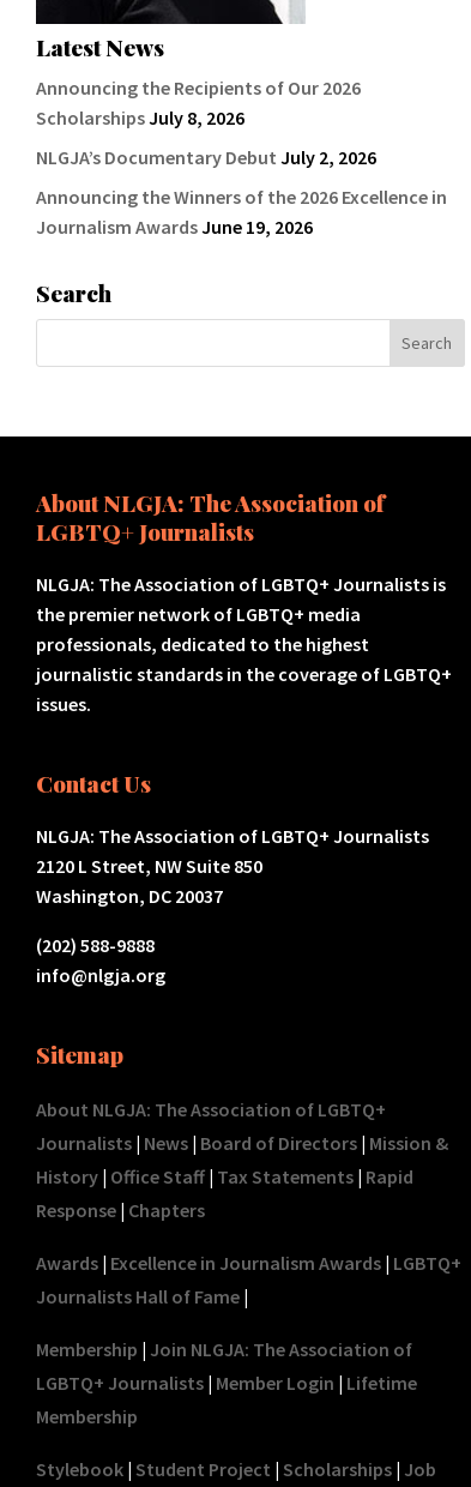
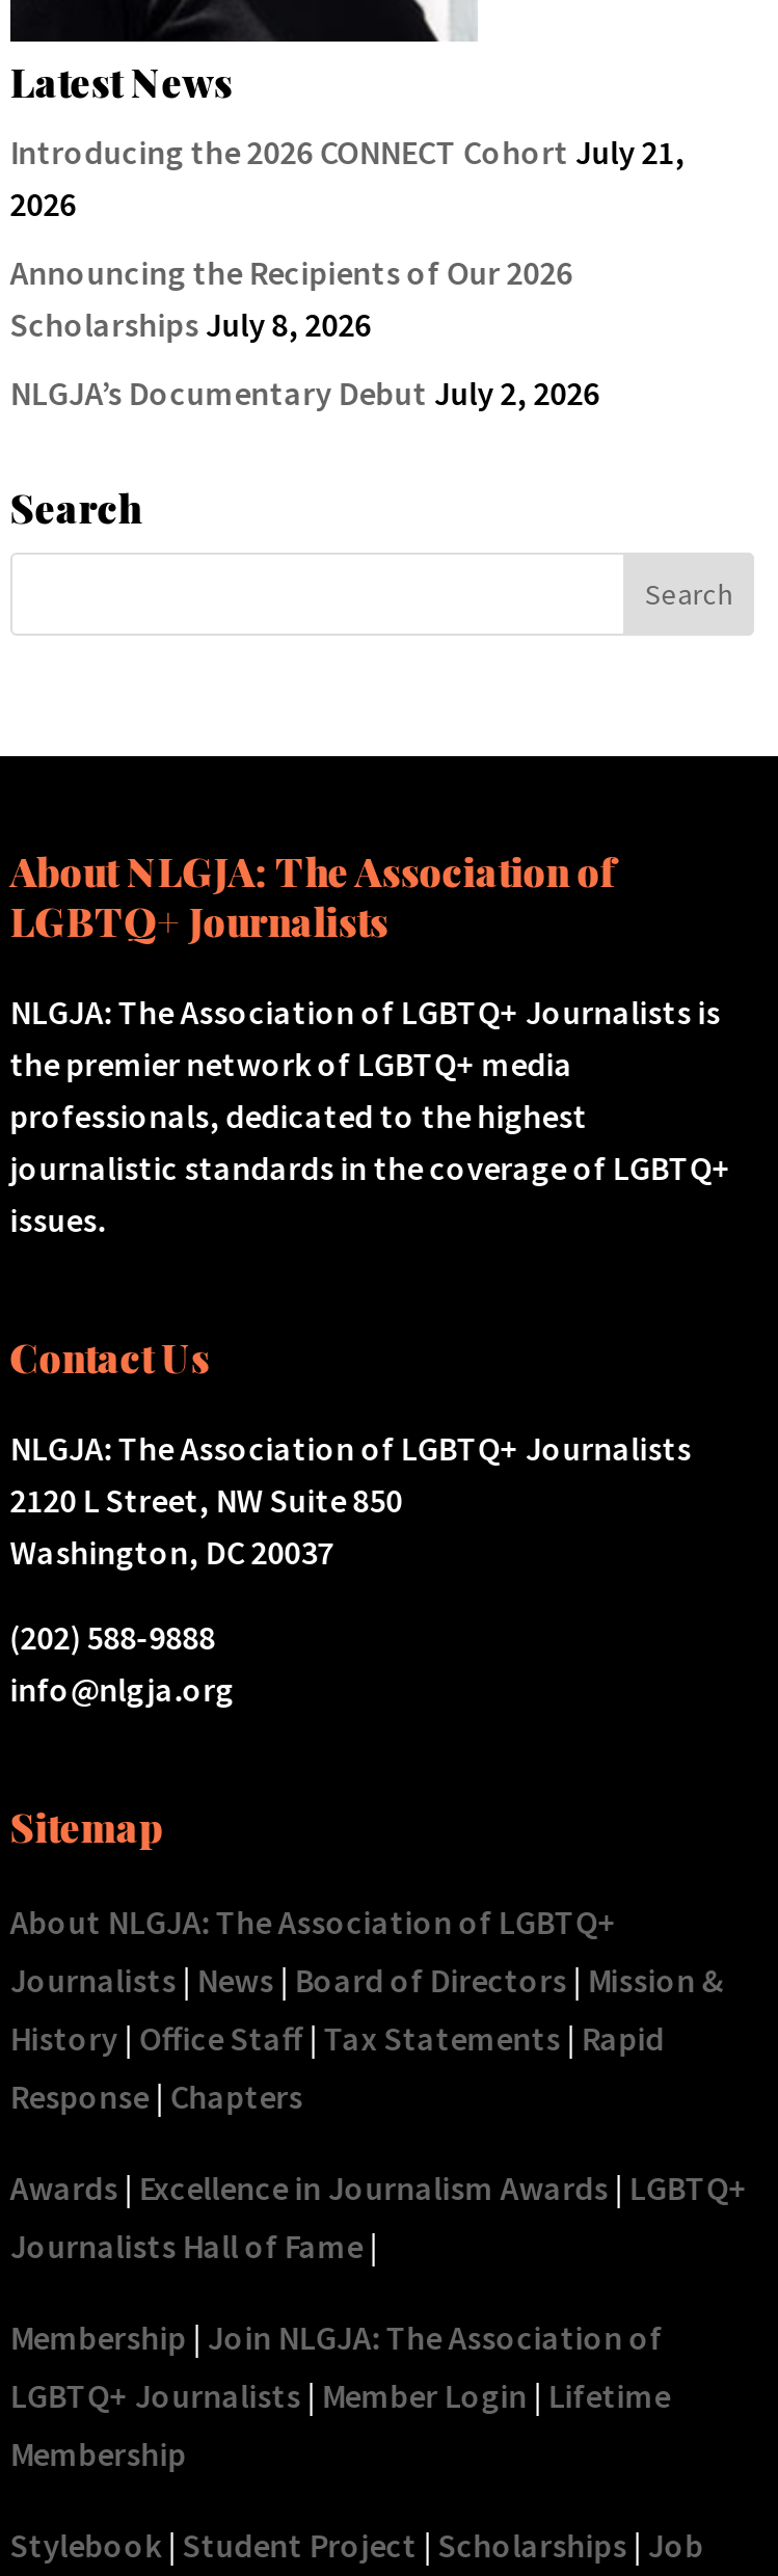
+ Introducing the 2026 CONNECT Cohort July 21,
+ 2026

moved down: Announcing the Recipients of Our 2026 | Scholarships July 8, 2026 | NLGJA’s Documentary Debut July 2, 2026

- Announcing the Winners of the 2026 Excellence in
- Journalism Awards June 19, 2026
